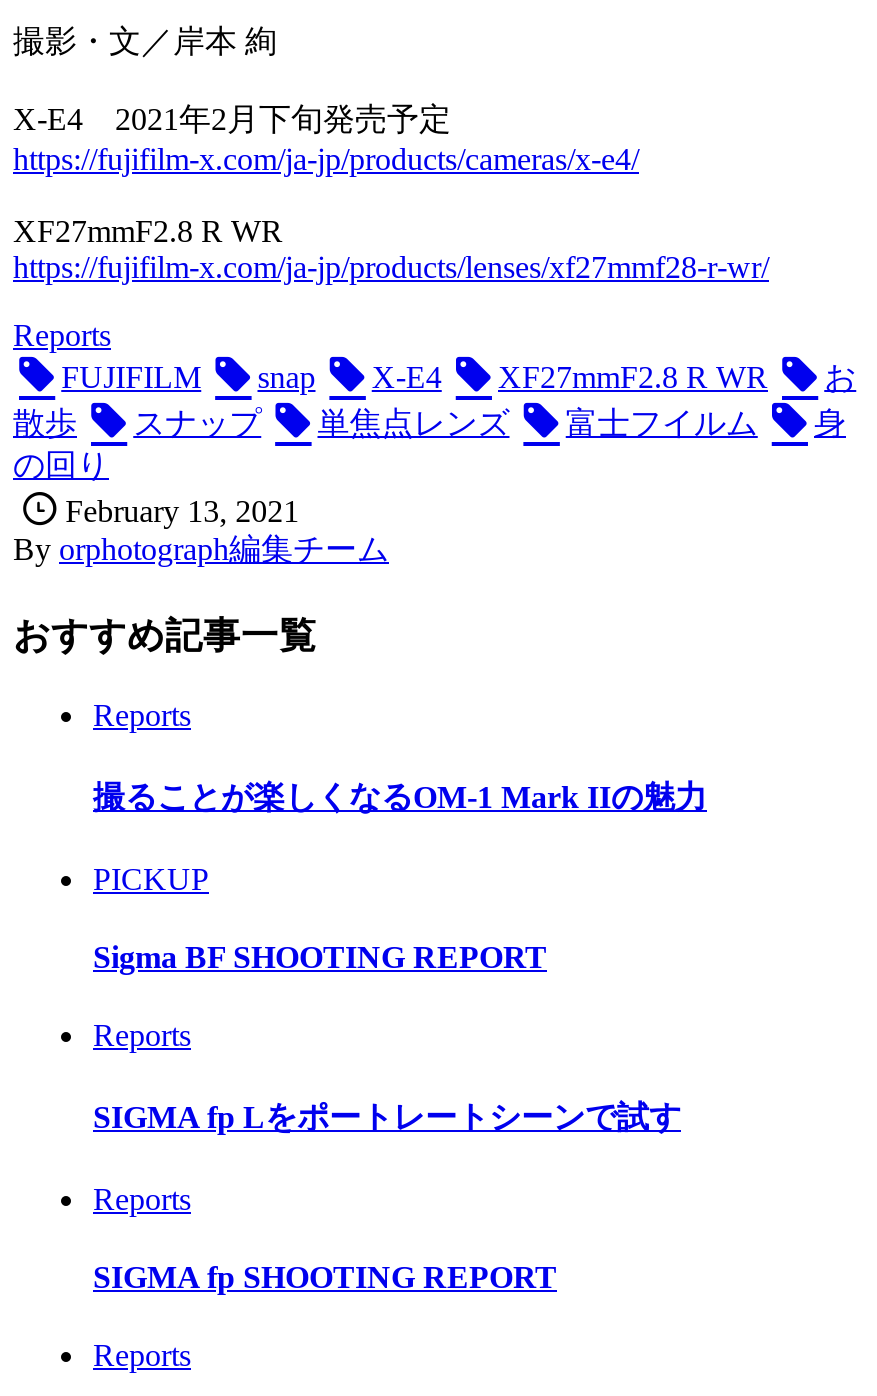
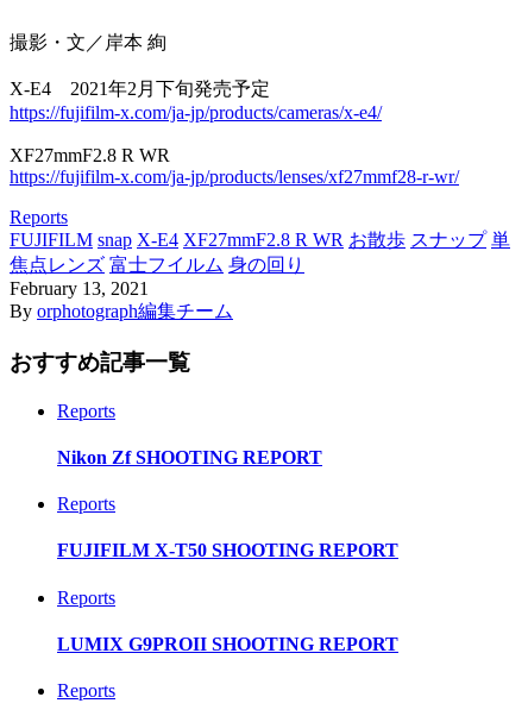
- 撮ることが楽しくなるOM-1 Mark IIの魅力
- PICKUP
- Sigma BF SHOOTING REPORT
+ Nikon Zf SHOOTING REPORT

- SIGMA fp Lをポートレートシーンで試す
+ FUJIFILM X-T50 SHOOTING REPORT

- SIGMA fp SHOOTING REPORT
+ LUMIX G9PROII SHOOTING REPORT
